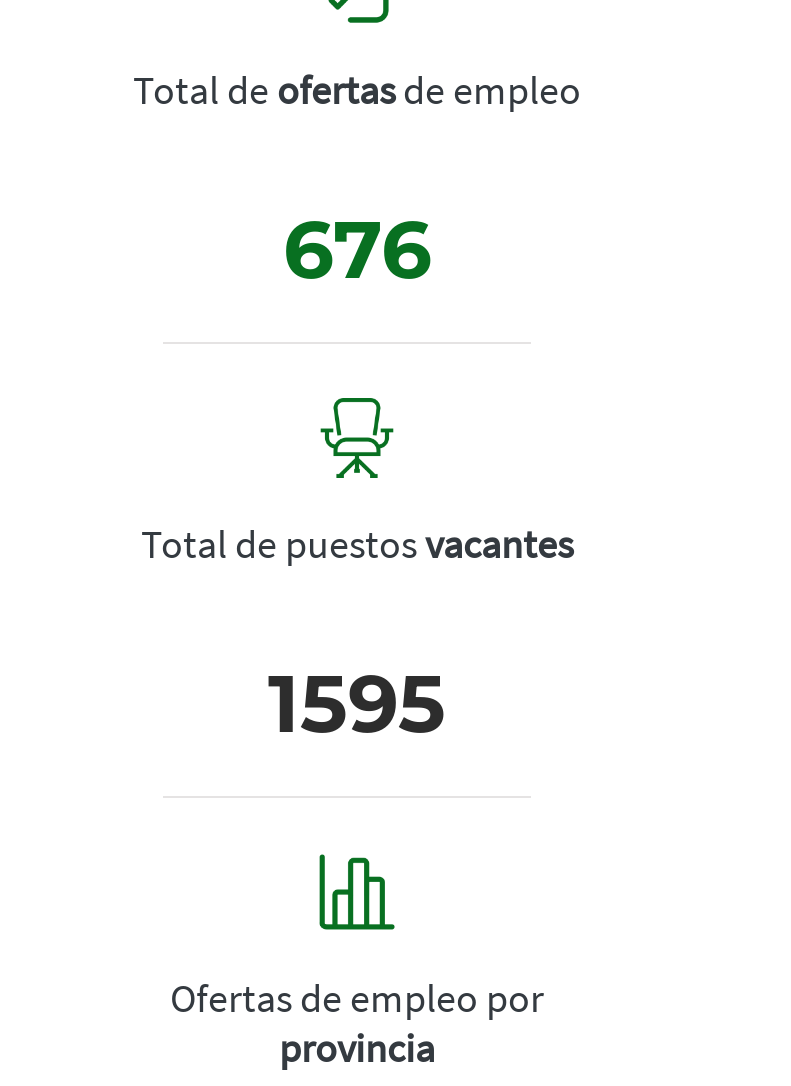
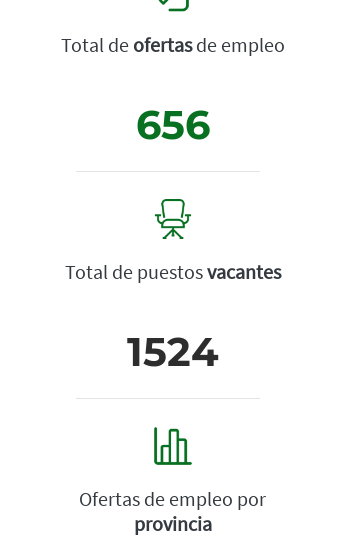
- 676
+ 656

- 1595
+ 1524
